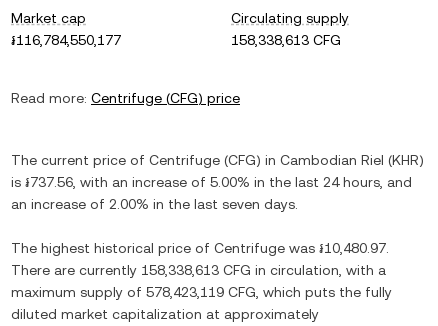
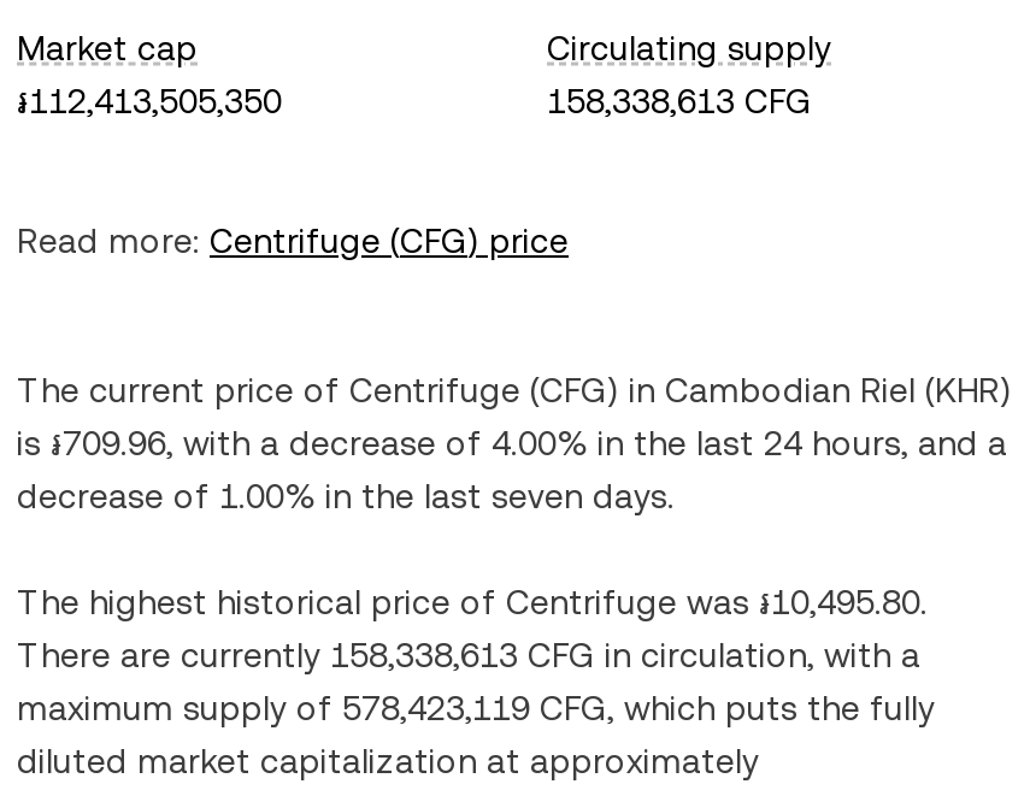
- ៛116,784,550,177
+ ៛112,413,505,350

- is៛737.56, with an increase of 5.00% in the last 24 hours, and
- an increase of 2.00% in the last seven days.
+ is៛709.96, with a decrease of 4.00% in the last 24 hours, and a
+ decrease of 1.00% in the last seven days.

- The highest historical price of Centrifuge was៛10,480.97.
+ The highest historical price of Centrifuge was៛10,495.80.
